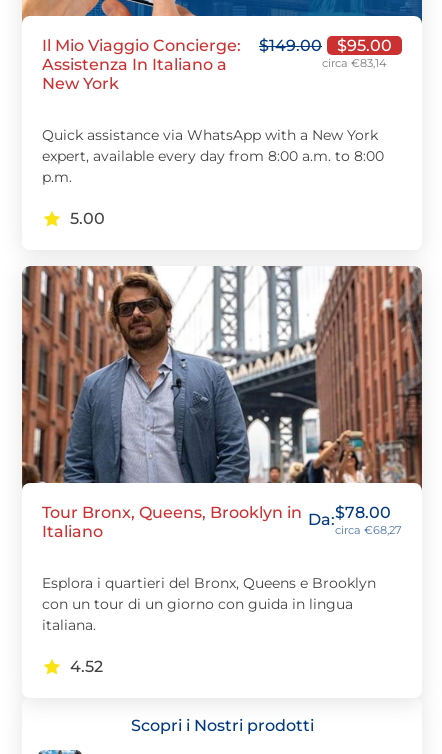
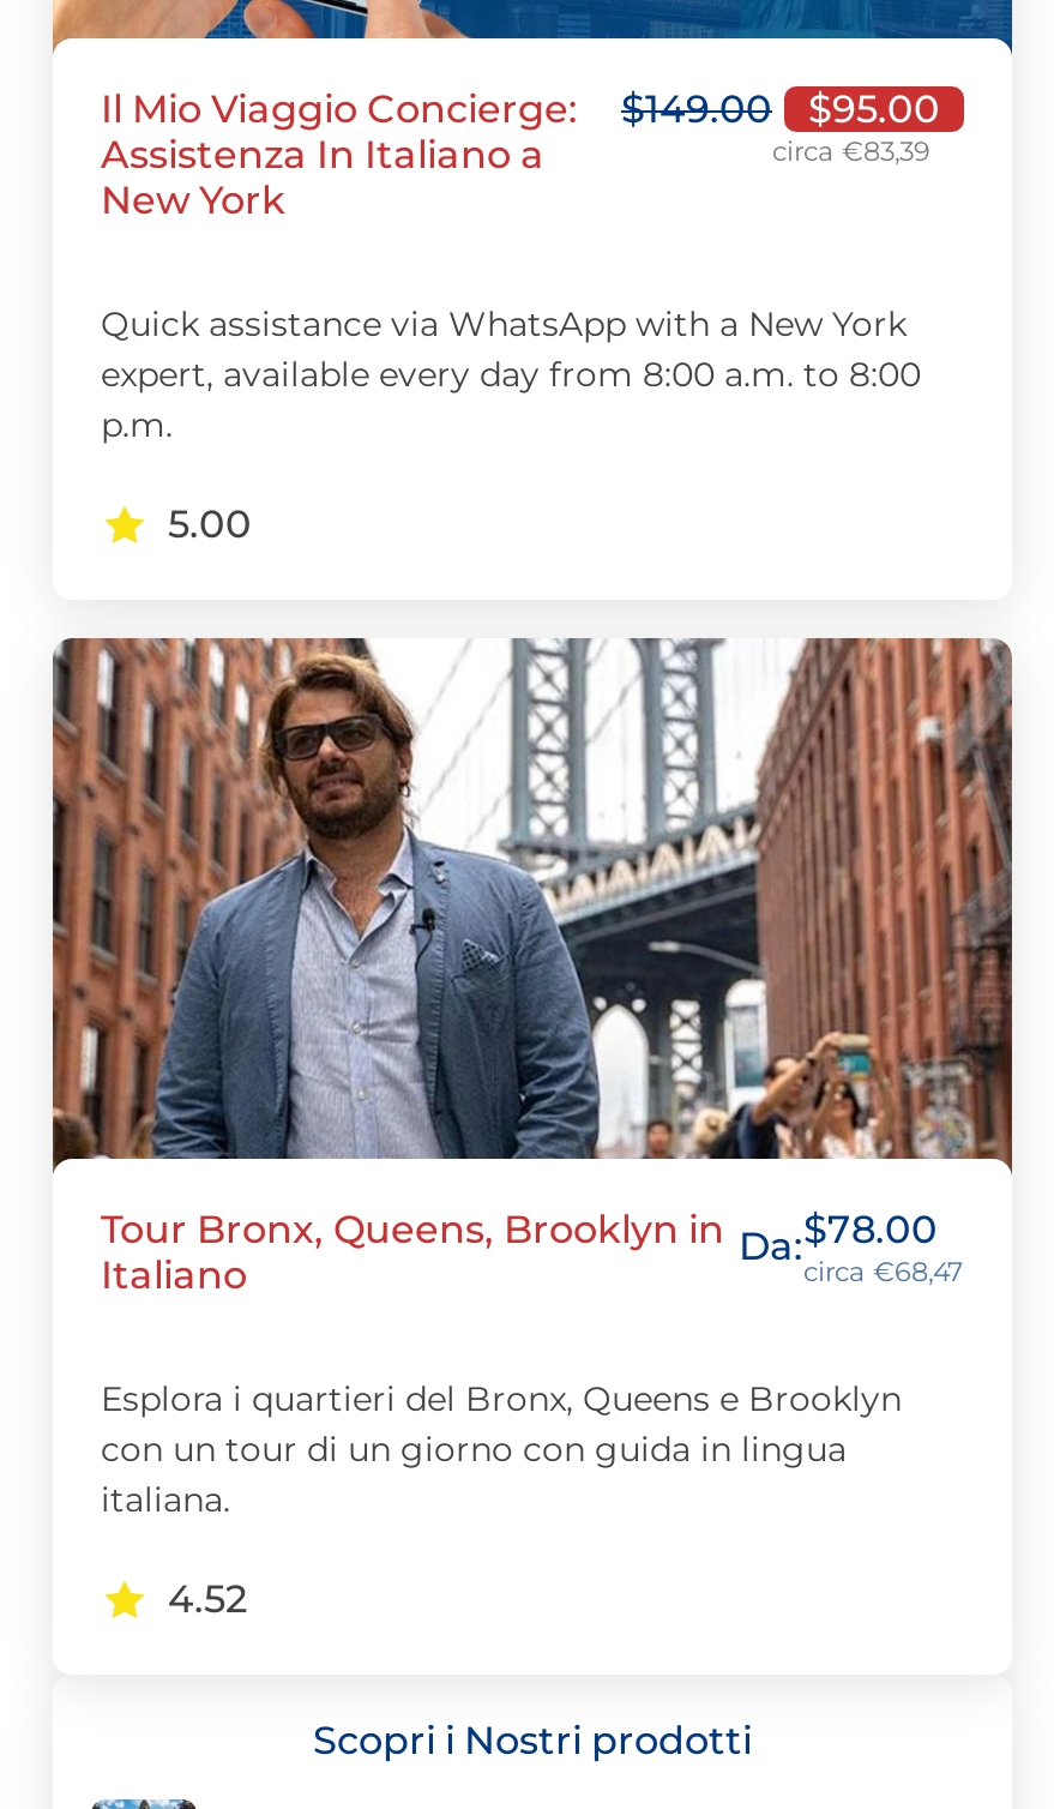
- circa €83,14
+ circa €83,39

- circa €68,27
+ circa €68,47
